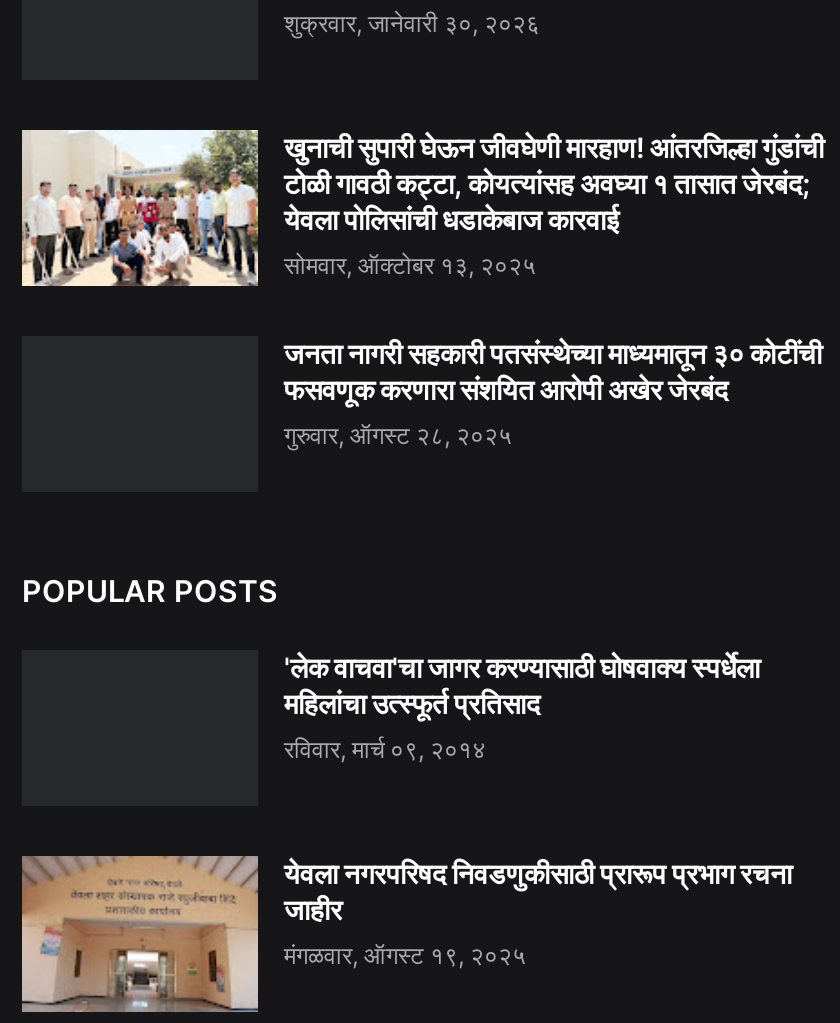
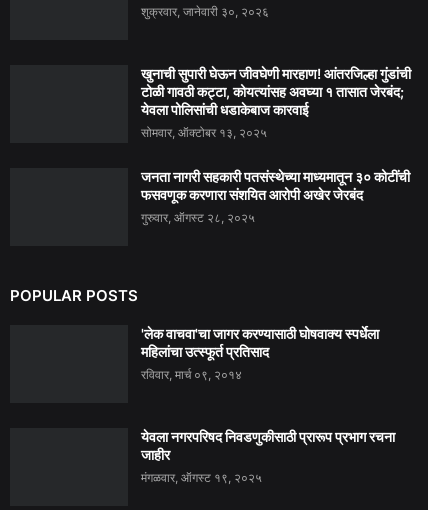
- [image]

- [image]
